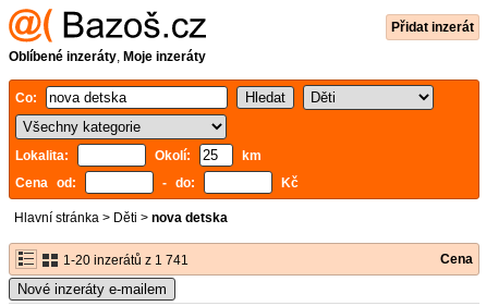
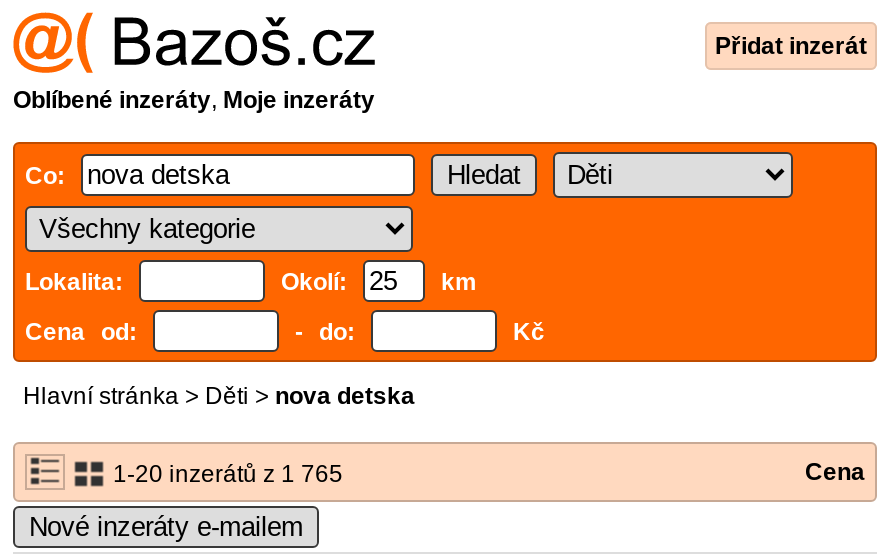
- 1-20 inzerátů z 1 741
+ 1-20 inzerátů z 1 765
